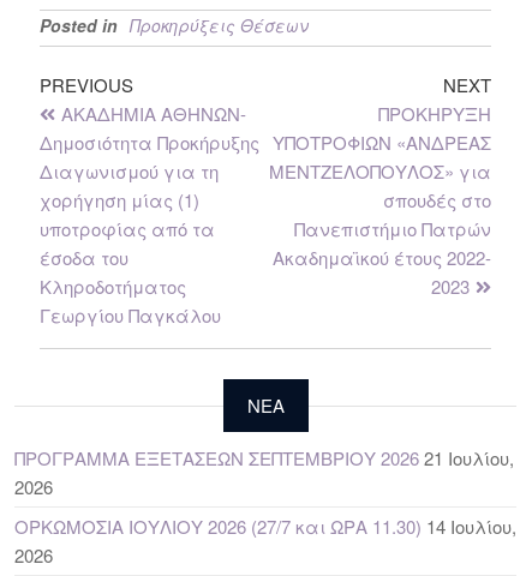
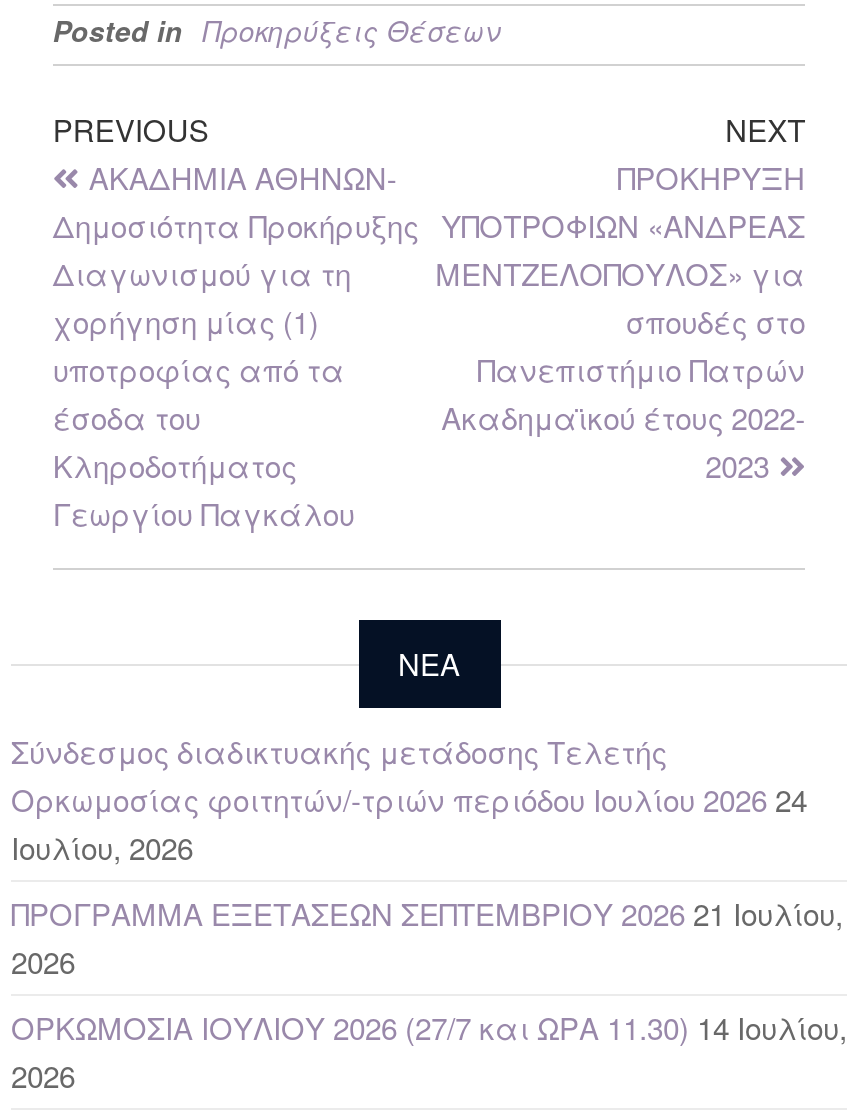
+ Σύνδεσμος διαδικτυακής μετάδοσης Τελετής
+ Ορκωμοσίας φοιτητών/-τριών περιόδου Ιουλίου 2026 24
+ Ιουλίου, 2026
